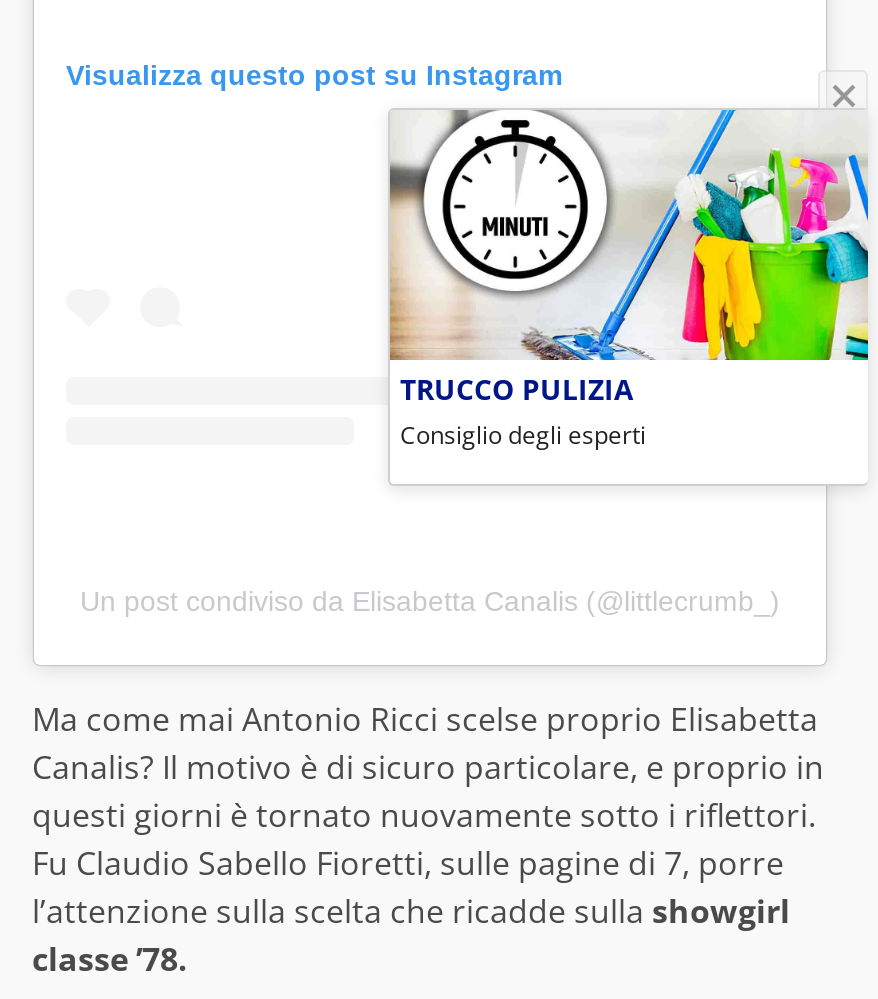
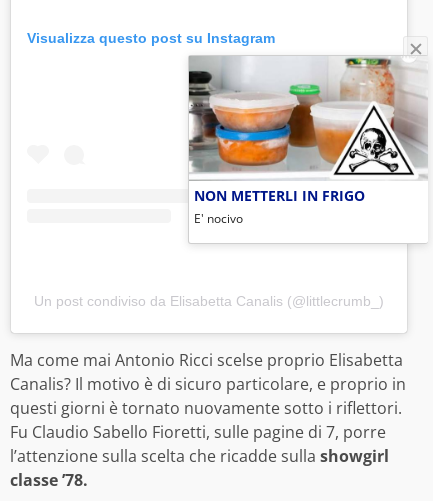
- [image]
- TRUCCO PULIZIA
- Consiglio degli esperti
+ [image]
+ NON METTERLI IN FRIGO
+ E' nocivo
